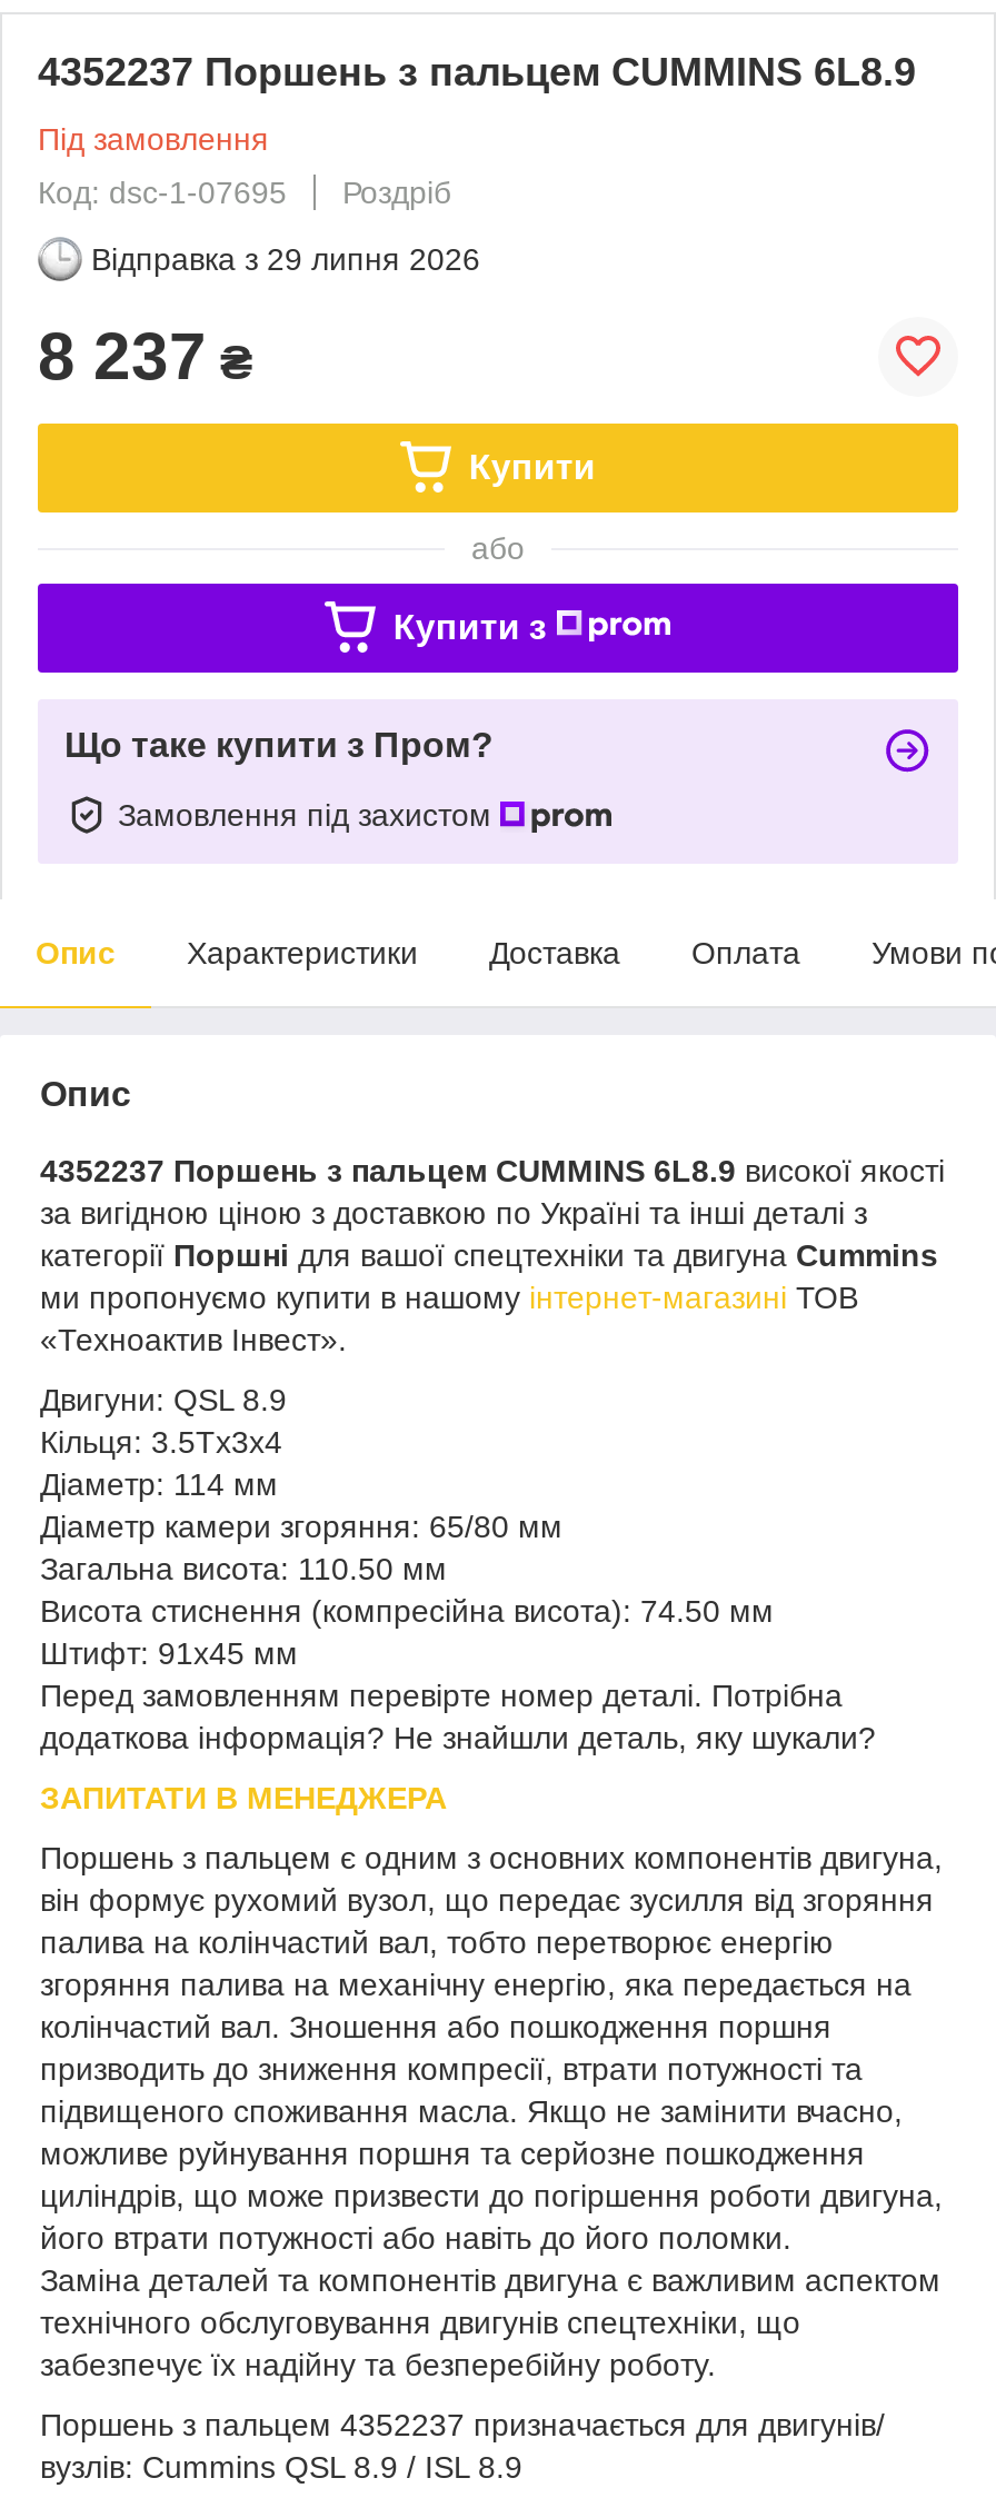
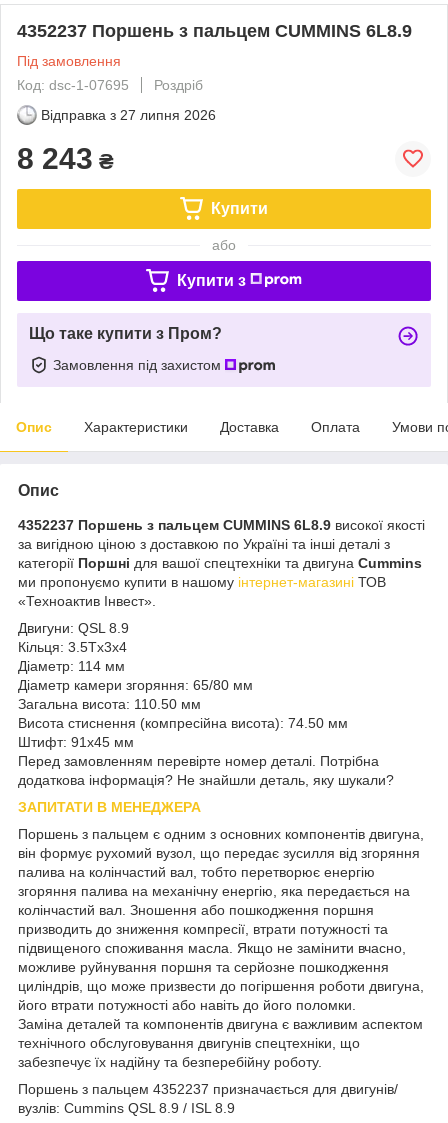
- Відправка з 29 липня 2026
+ Відправка з 27 липня 2026

- 8 237 ₴
+ 8 243 ₴
